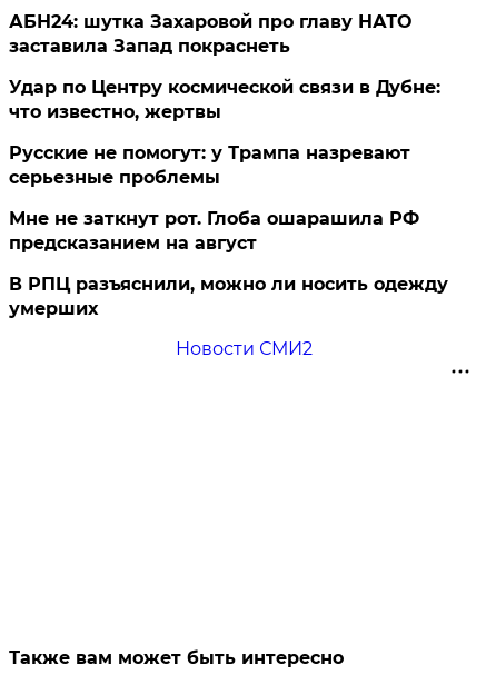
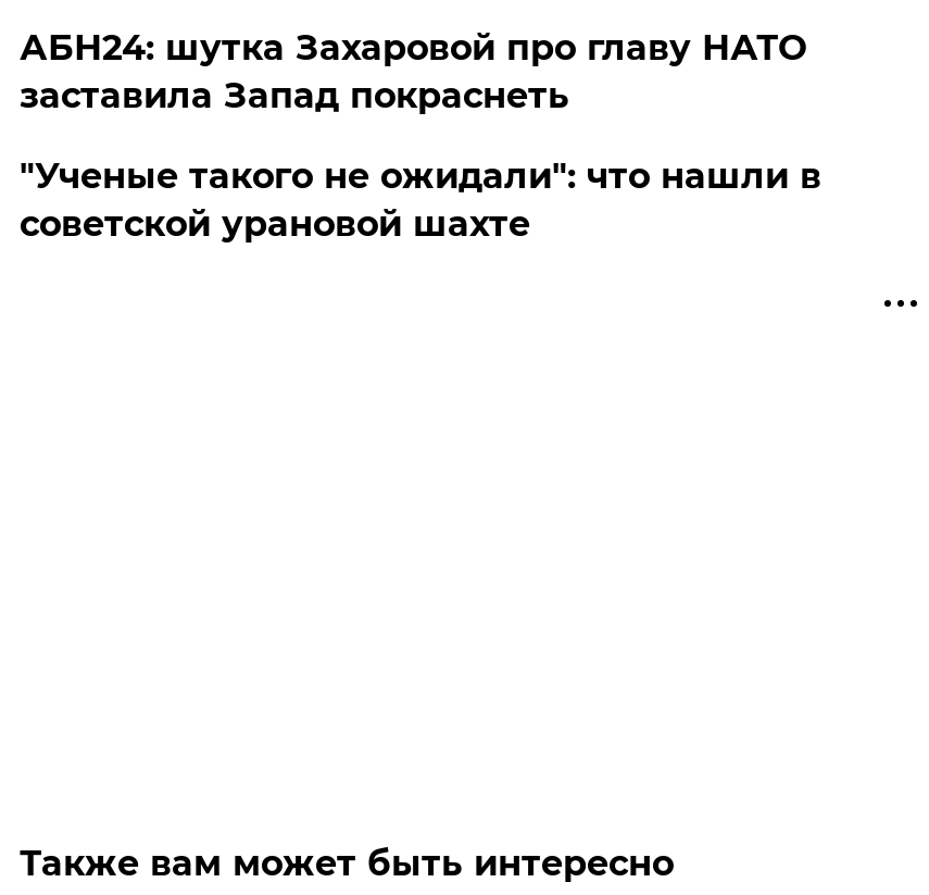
- Удар по Центру космической связи в Дубне:
- что известно, жертвы
- Русские не помогут: у Трампа назревают
- серьезные проблемы
- Мне не заткнут рот. Глоба ошарашила РФ
- предсказанием на август
- В РПЦ разъяснили, можно ли носить одежду
- умерших
- Новости СМИ2
+ "Ученые такого не ожидали": что нашли в
+ советской урановой шахте
